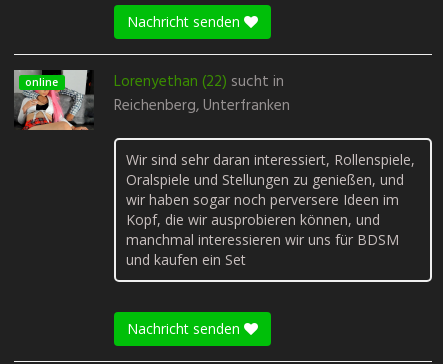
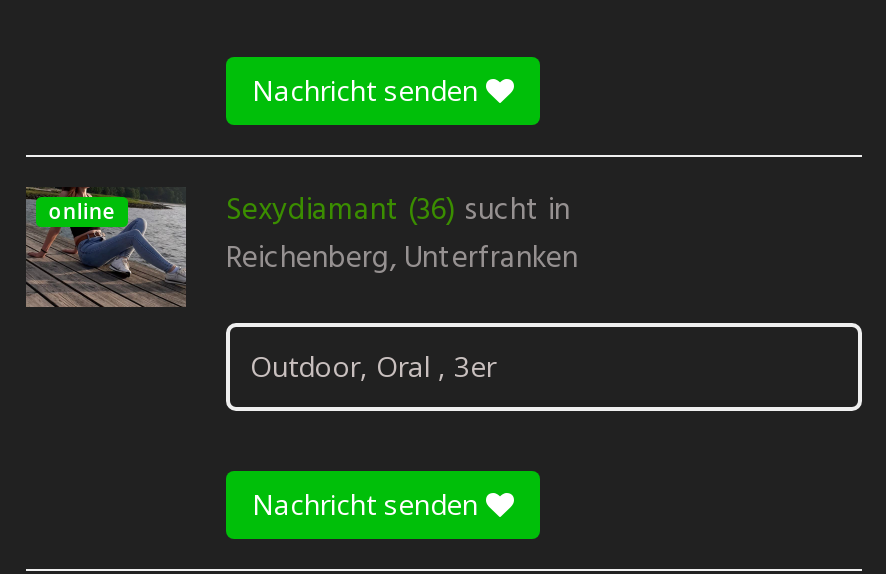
- [image]
- Lorenyethan (22) sucht in
+ [image]
+ Sexydiamant (36) sucht in

- Wir sind sehr daran interessiert, Rollenspiele,
- Oralspiele und Stellungen zu genießen, und
- wir haben sogar noch perversere Ideen im
- Kopf, die wir ausprobieren können, und
- manchmal interessieren wir uns für BDSM
- und kaufen ein Set
+ Outdoor, Oral , 3er
